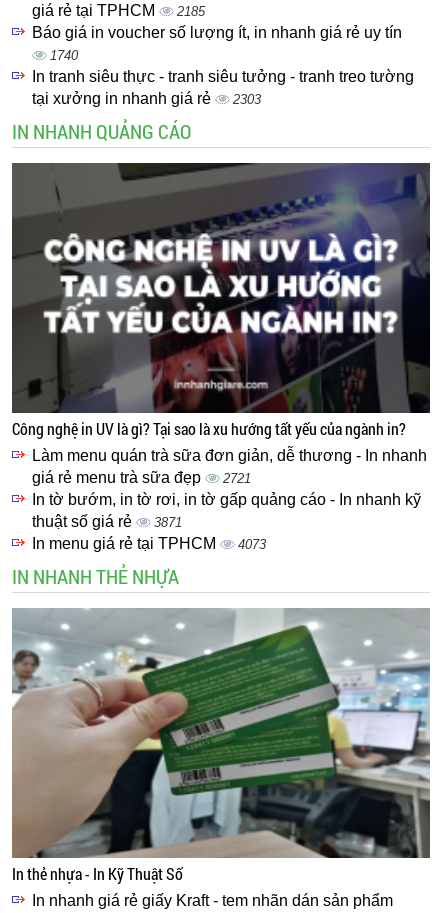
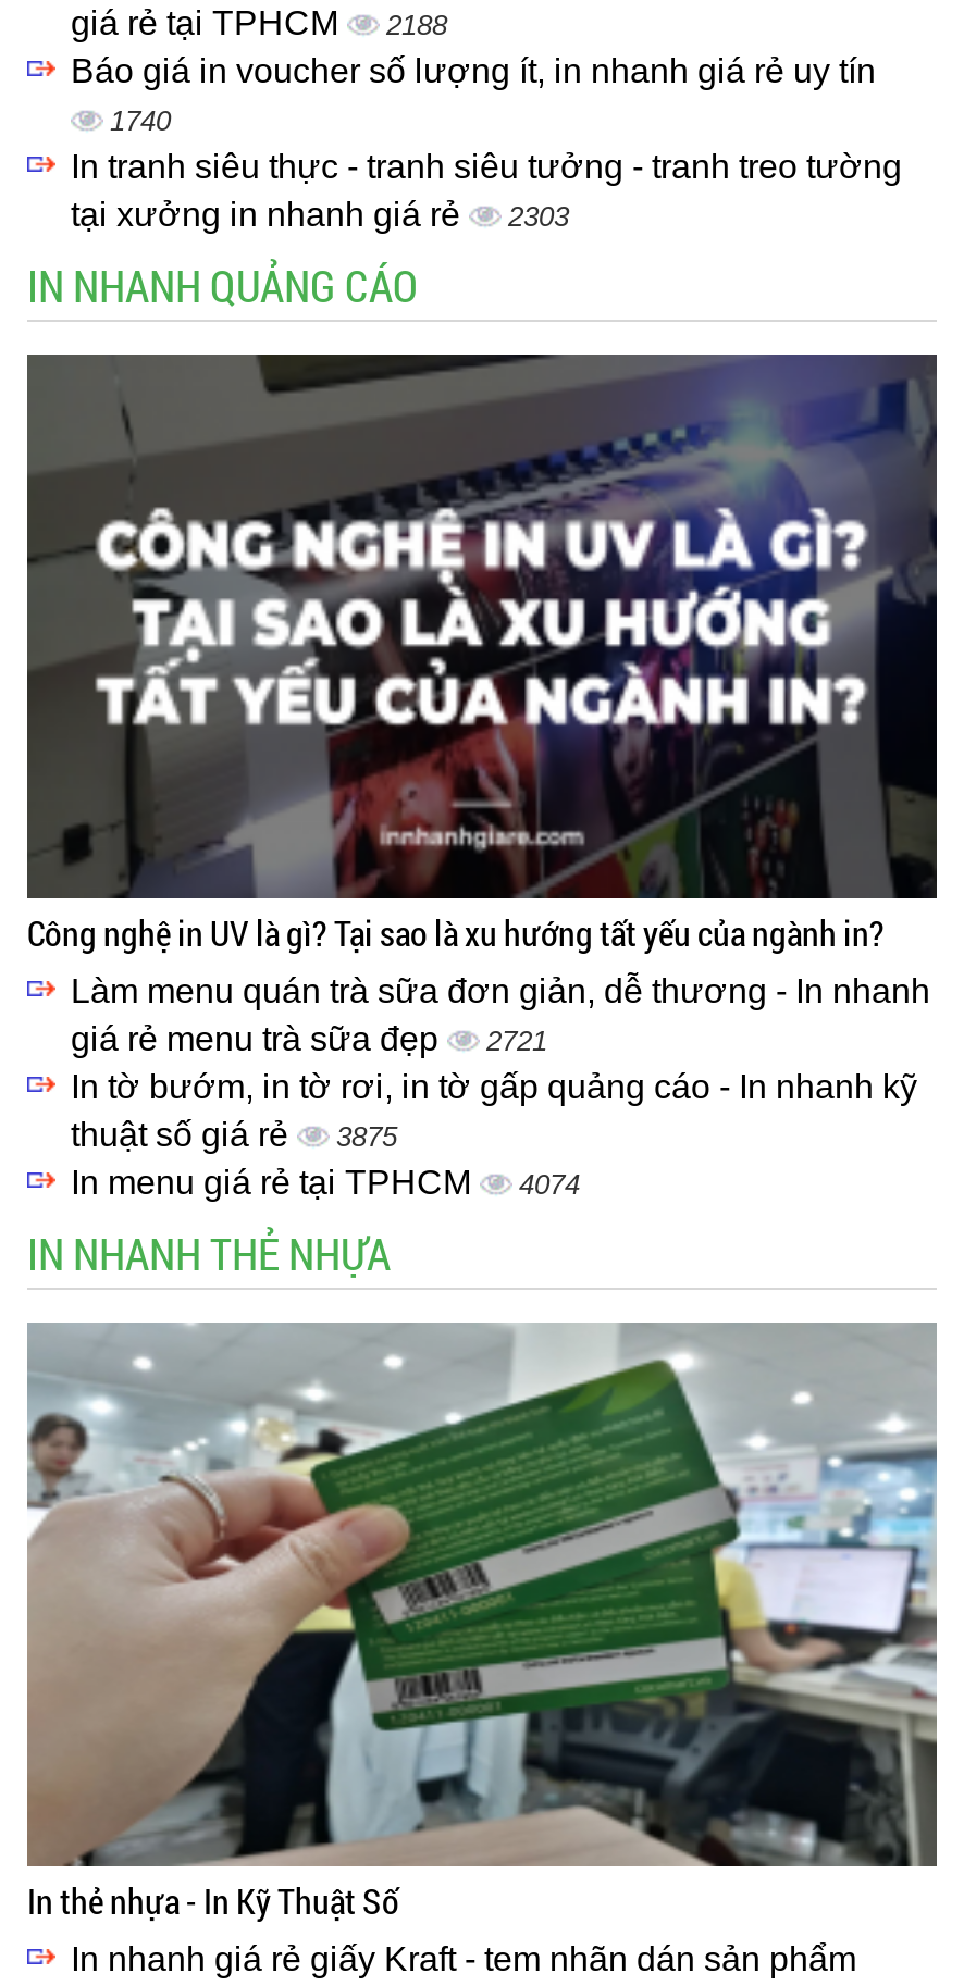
- giá rẻ tại TPHCM 2185
+ giá rẻ tại TPHCM 2188

- thuật số giá rẻ 3871
+ thuật số giá rẻ 3875

- In menu giá rẻ tại TPHCM 4073
+ In menu giá rẻ tại TPHCM 4074
